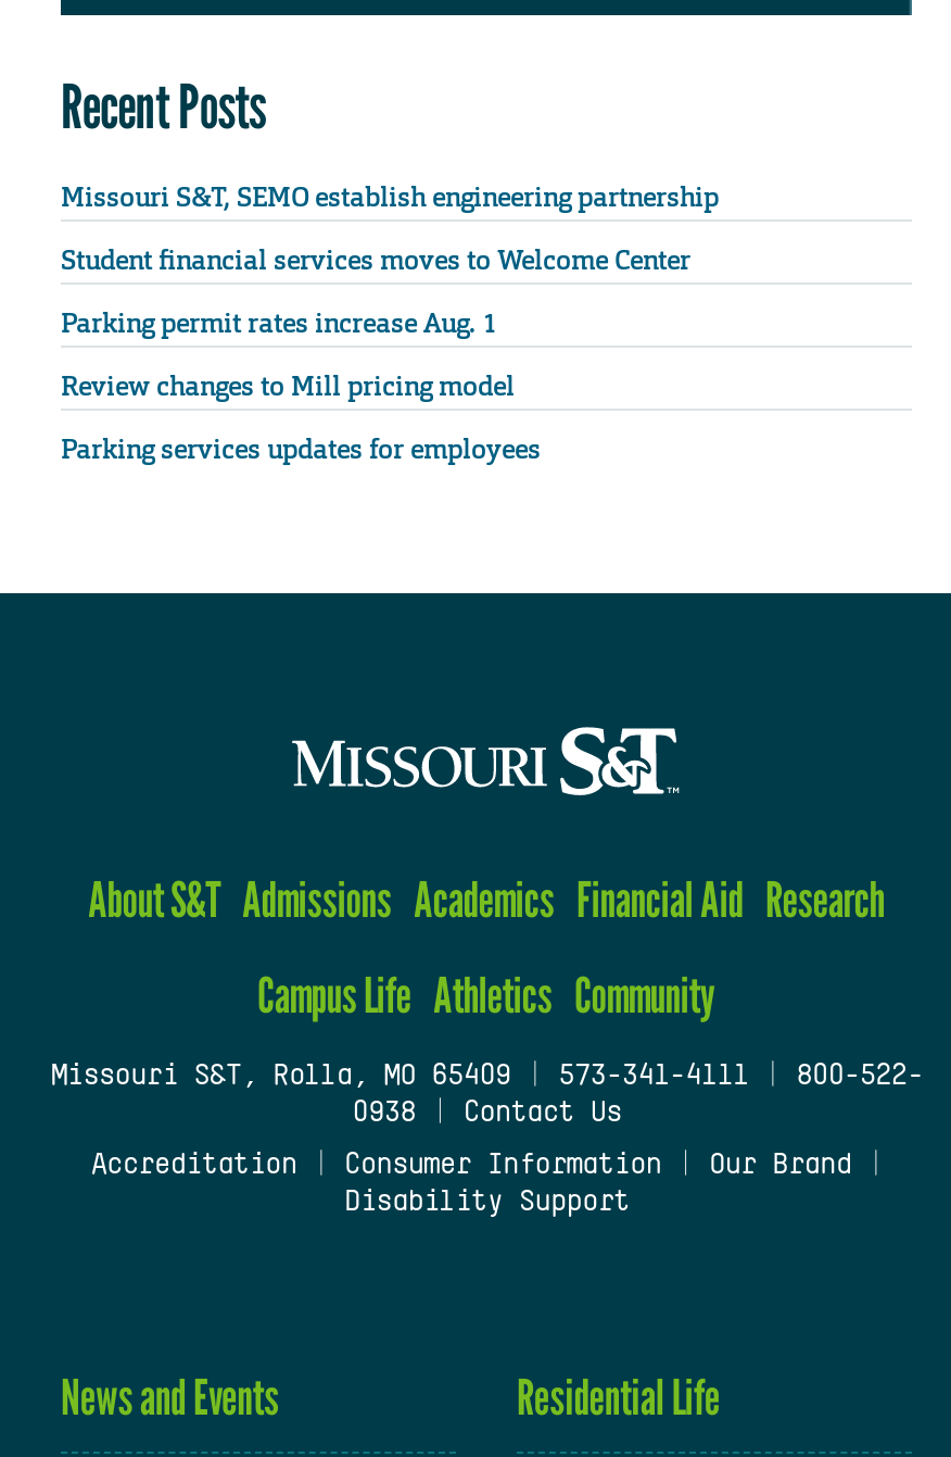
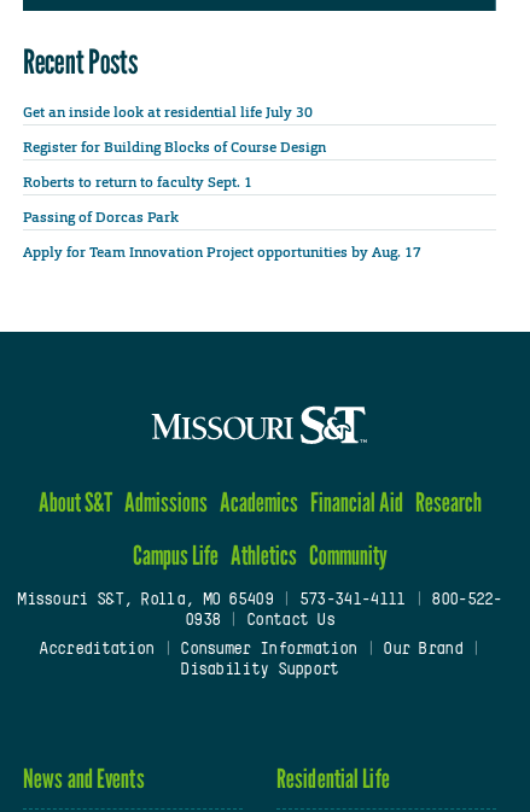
- Missouri S&T, SEMO establish engineering partnership
+ Get an inside look at residential life July 30

- Student financial services moves to Welcome Center
+ Register for Building Blocks of Course Design

- Parking permit rates increase Aug. 1
+ Roberts to return to faculty Sept. 1

- Review changes to Mill pricing model
+ Passing of Dorcas Park

- Parking services updates for employees
+ Apply for Team Innovation Project opportunities by Aug. 17
